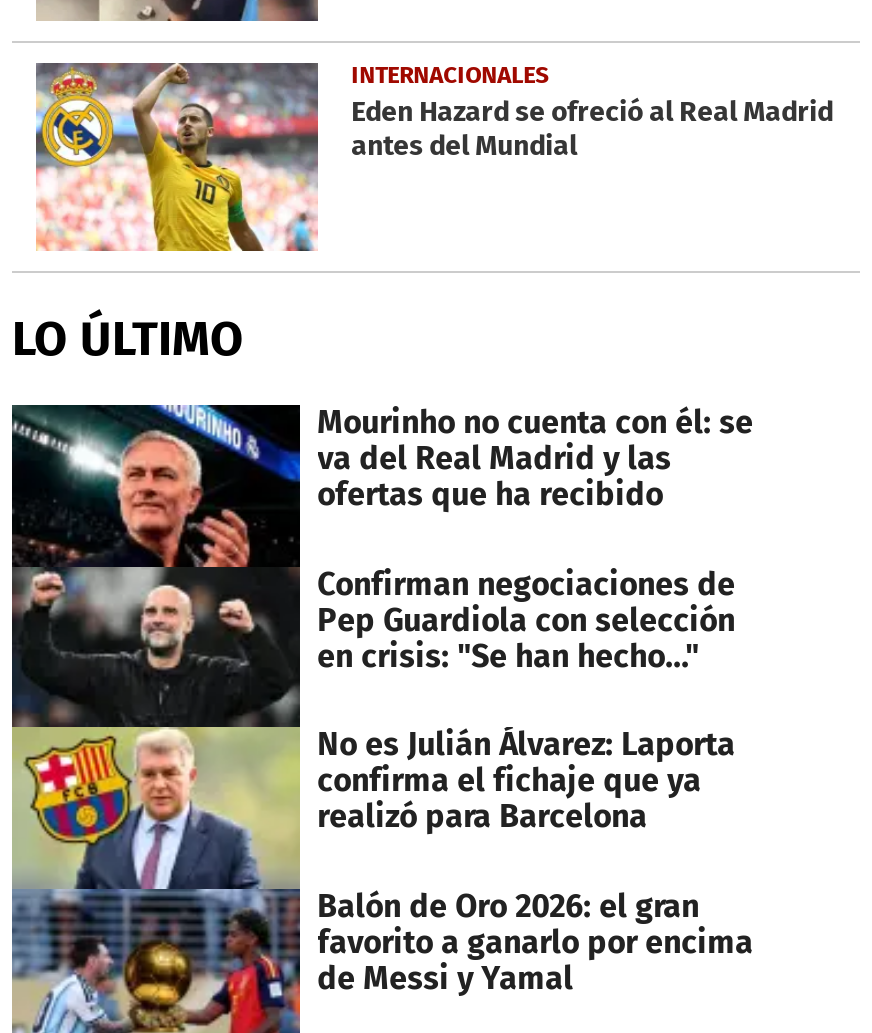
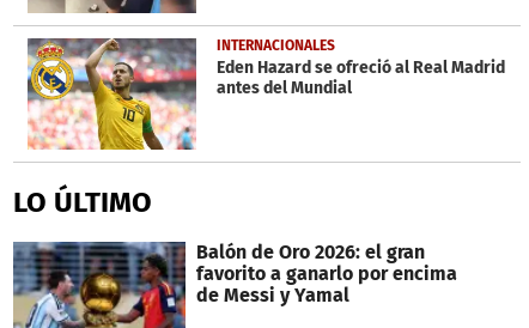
- [image]
- Mourinho no cuenta con él: se
- va del Real Madrid y las
- ofertas que ha recibido
- Confirman negociaciones de
- Pep Guardiola con selección
- en crisis: "Se han hecho..."
- No es Julián Álvarez: Laporta
- confirma el fichaje que ya
- realizó para Barcelona
